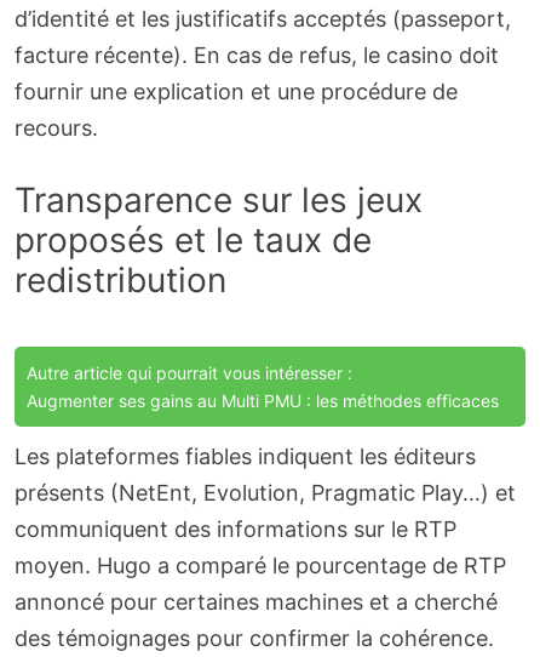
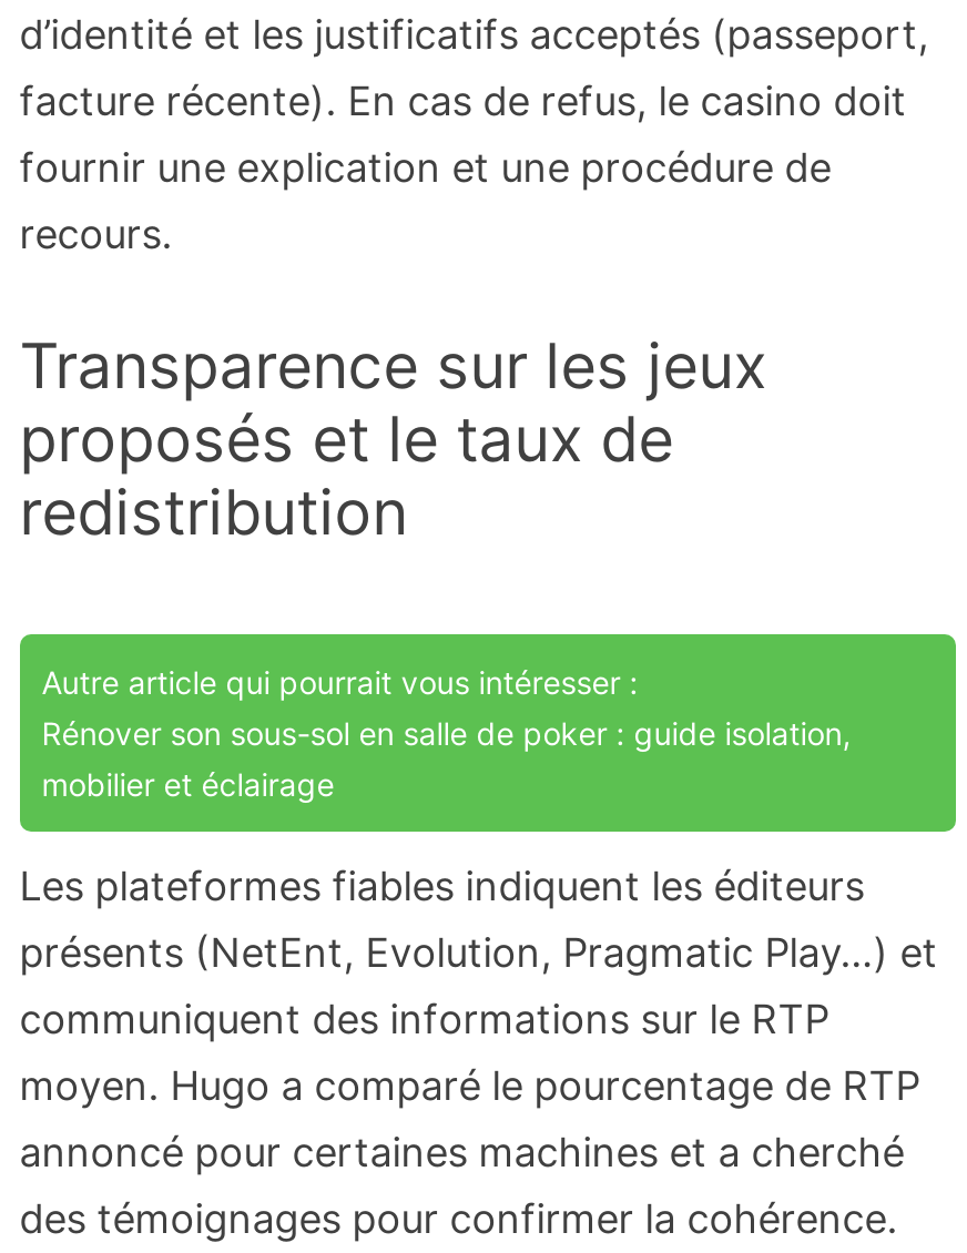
- Augmenter ses gains au Multi PMU : les méthodes efficaces
+ Rénover son sous-sol en salle de poker : guide isolation,
+ mobilier et éclairage
